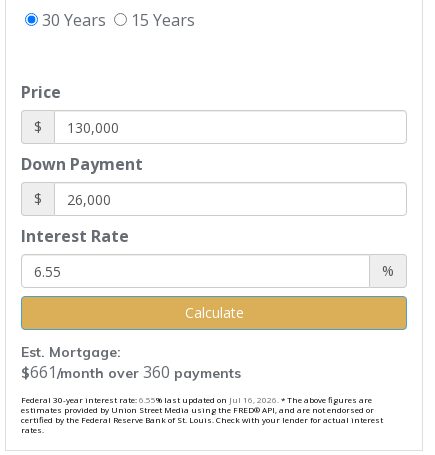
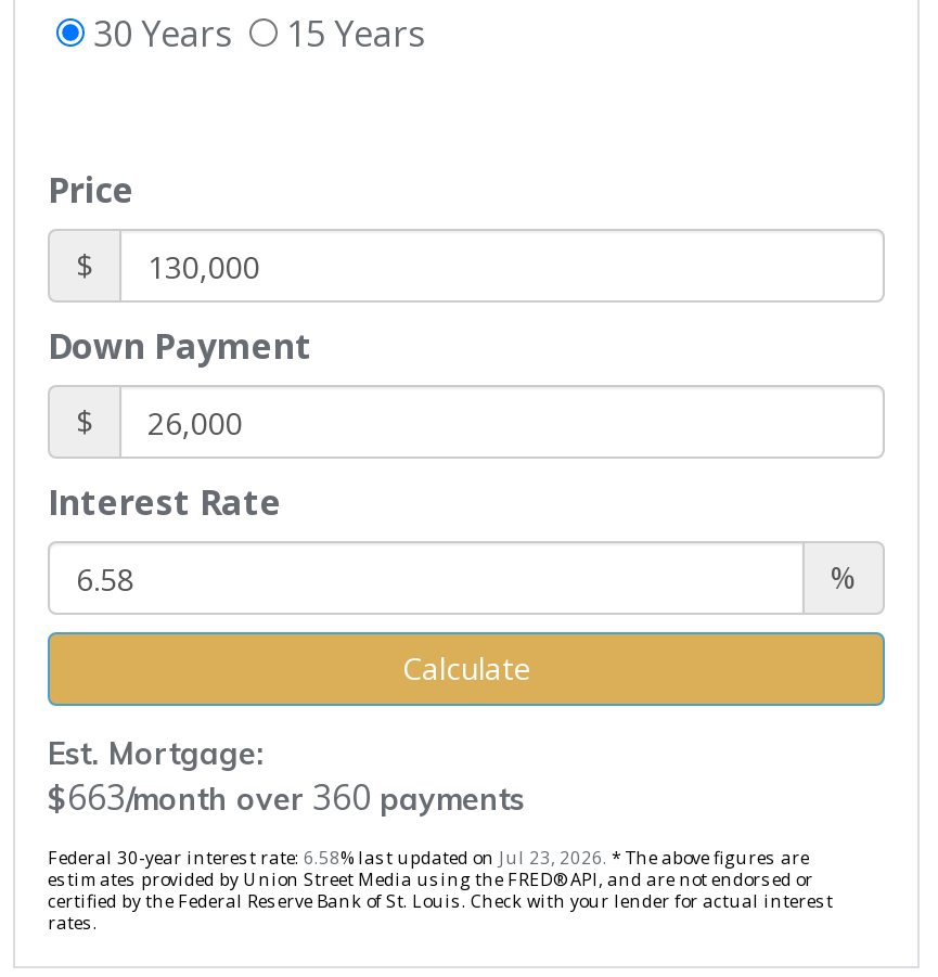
- $661/month over 360 payments
+ $663/month over 360 payments

- Federal 30-year interest rate: 6.55% last updated on Jul 16, 2026. * The above figures are
+ Federal 30-year interest rate: 6.58% last updated on Jul 23, 2026. * The above figures are
